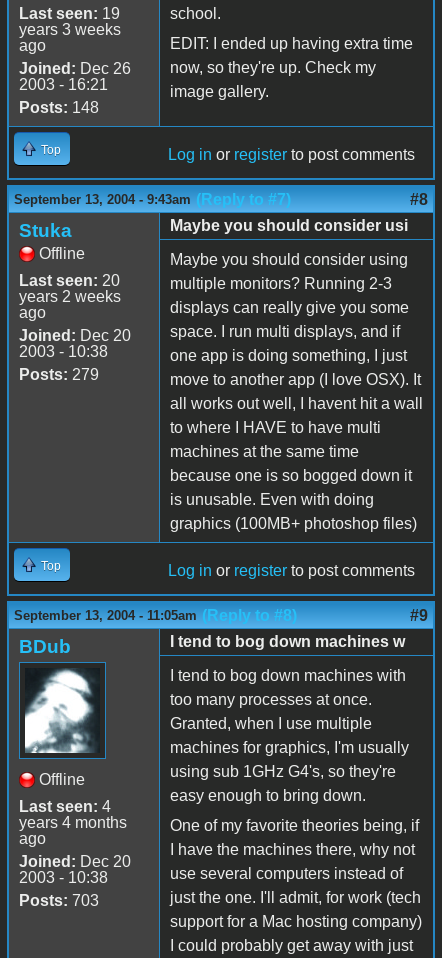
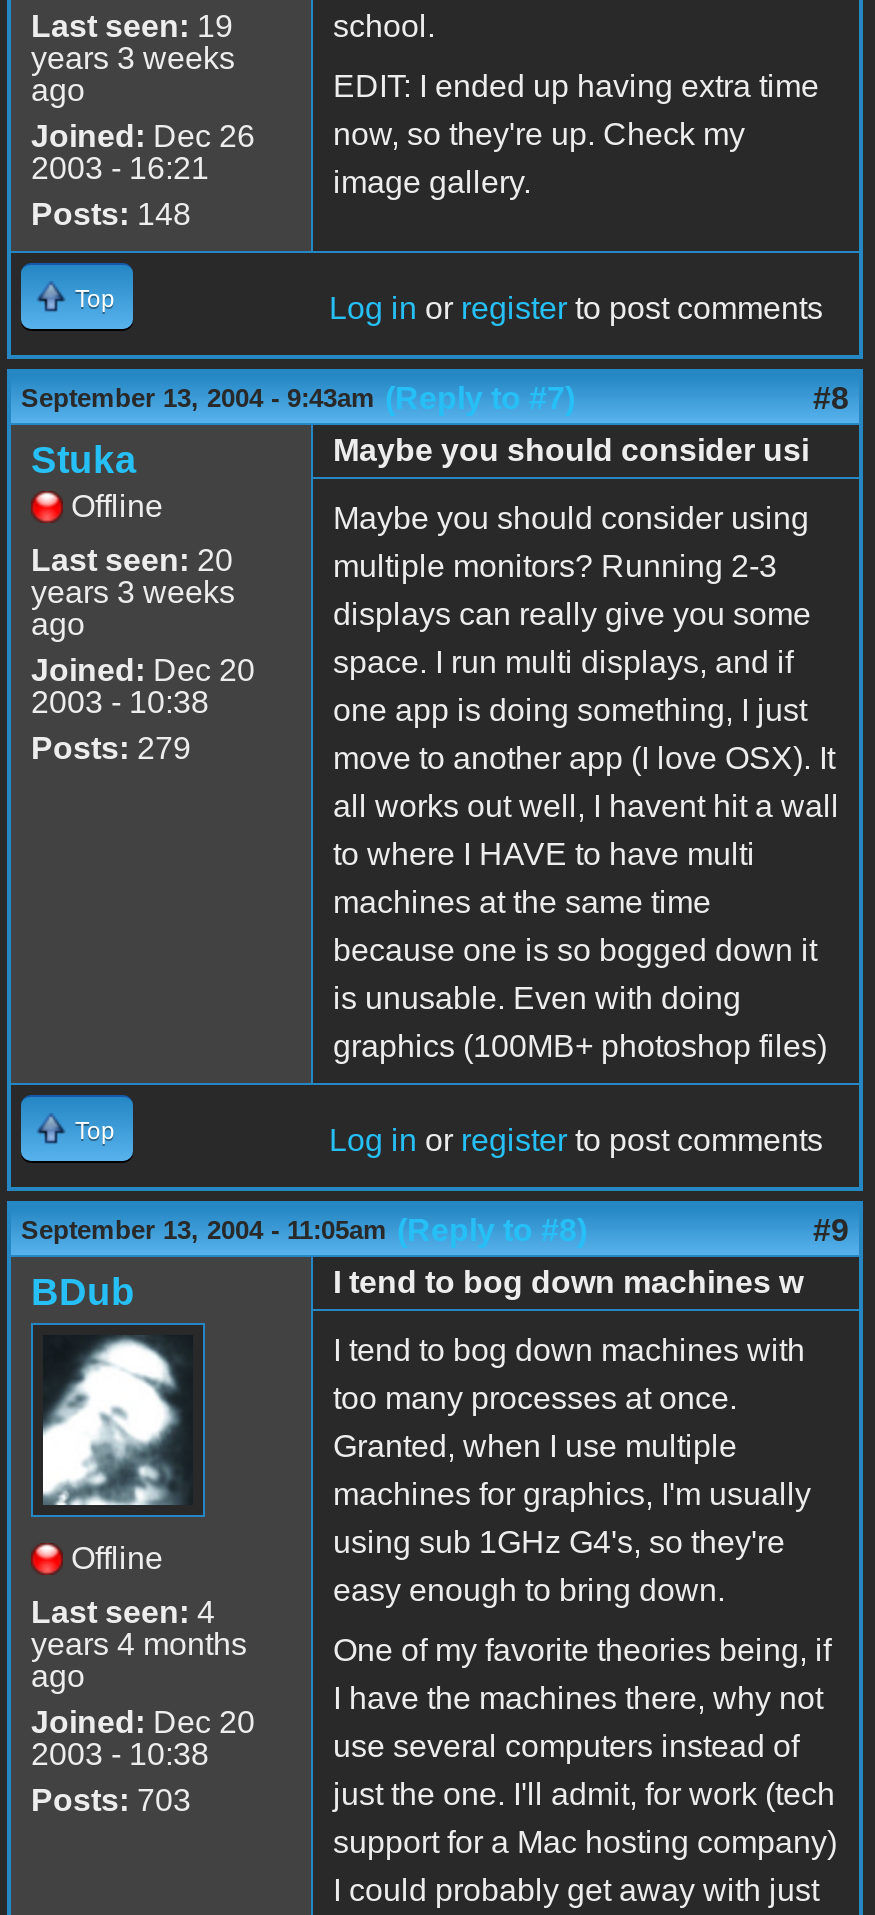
- years 2 weeks
+ years 3 weeks
